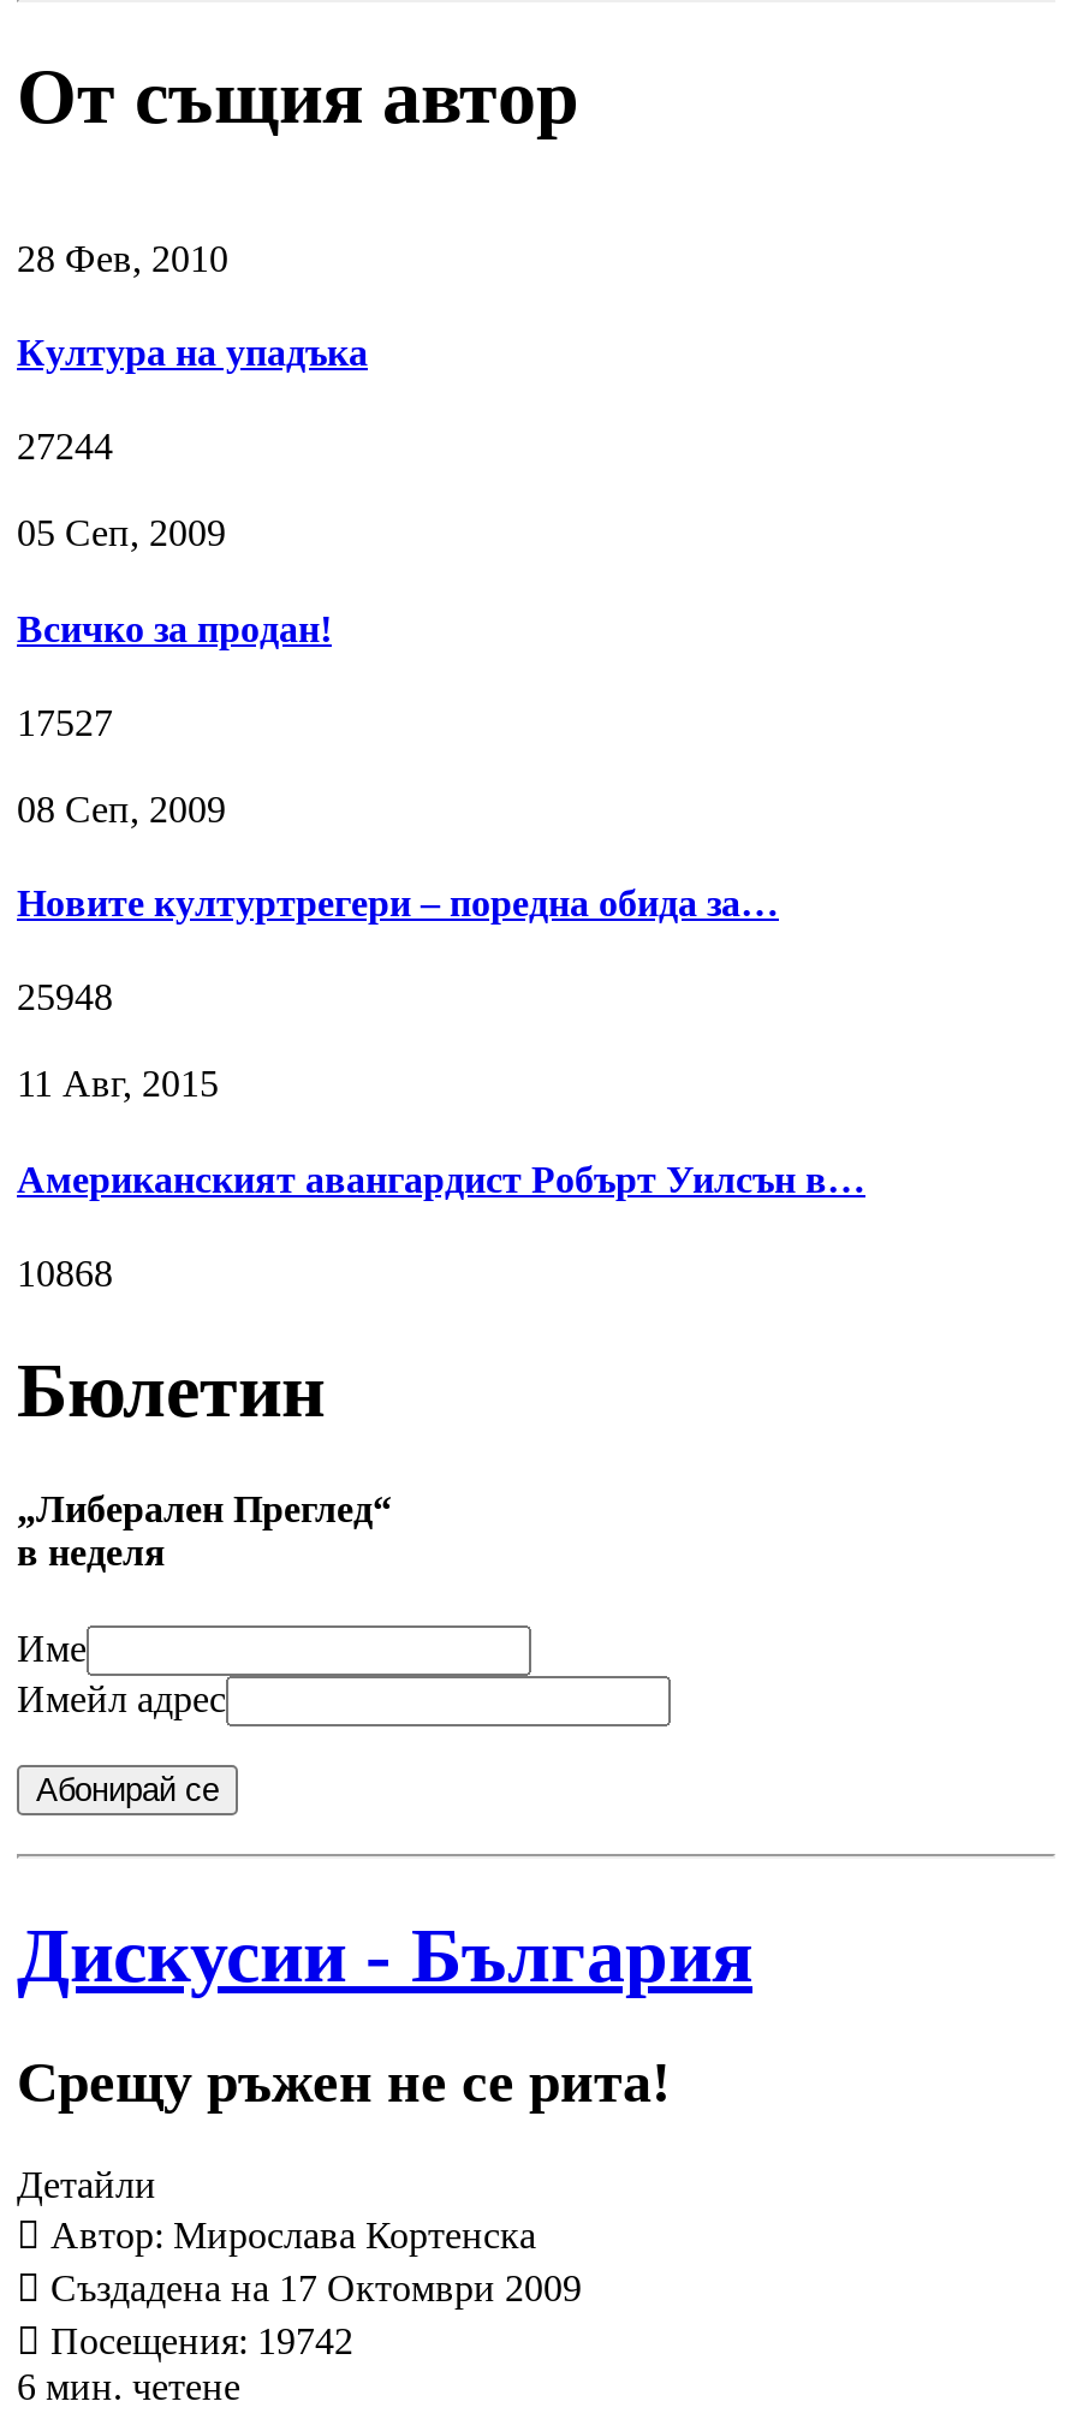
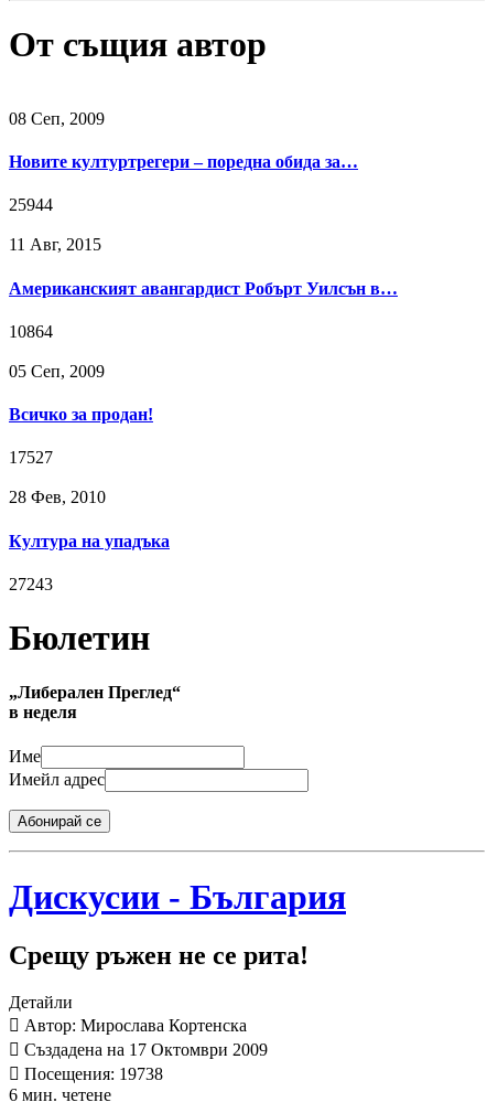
moved down: 28 Фев, 2010 | Култура на упадъка

- 27244
+ 25944
+ 10864

moved down: 05 Сeп, 2009 | Всичко за продан! | 17527

moved up: 08 Сeп, 2009 | Новите културтрегери – поредна обида за…

- 25948
- 10868
+ 27243

moved up: 11 Авг, 2015 | Американският авангардист Робърт Уилсън в…

- Посещения: 19742
+ Посещения: 19738
